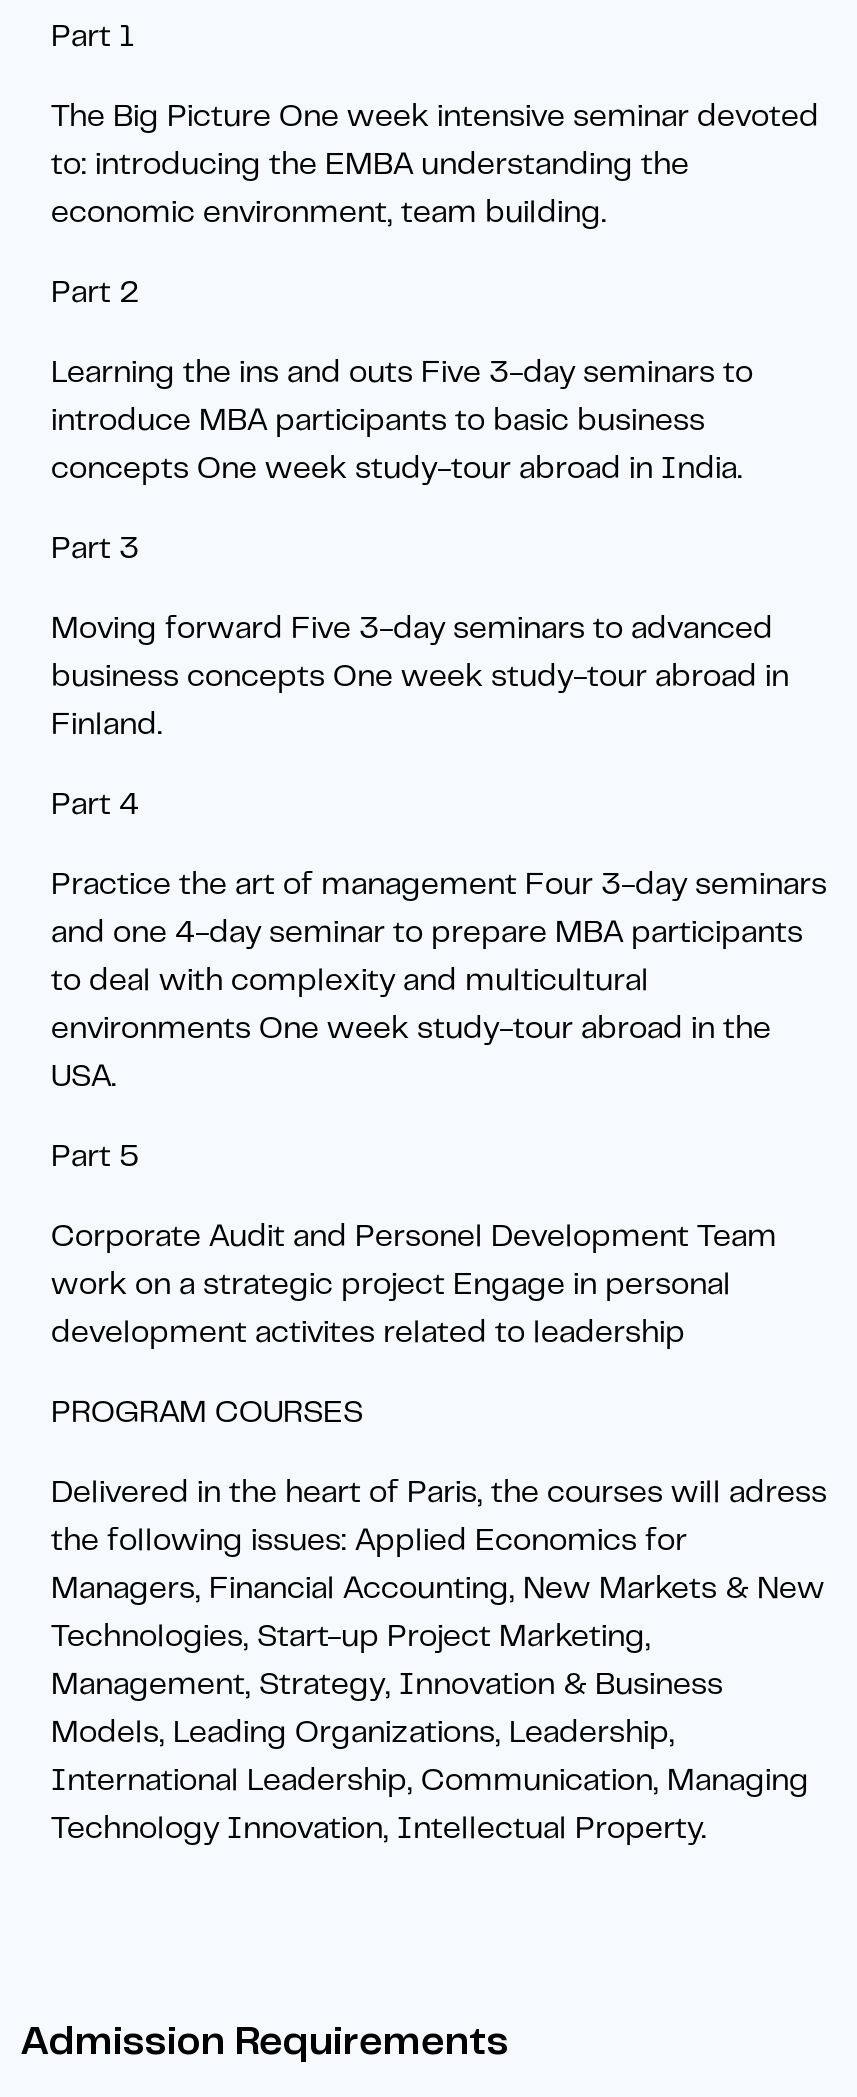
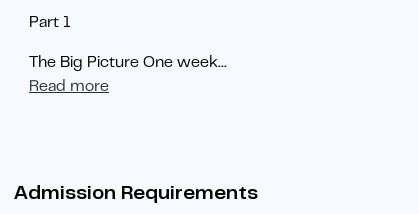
- The Big Picture One week intensive seminar devoted
- to: introducing the EMBA understanding the
- economic environment, team building.
- Part 2
- Learning the ins and outs Five 3-day seminars to
- introduce MBA participants to basic business
- concepts One week study-tour abroad in India.
- Part 3
- Moving forward Five 3-day seminars to advanced
- business concepts One week study-tour abroad in
- Finland.
- Part 4
- Practice the art of management Four 3-day seminars
- and one 4-day seminar to prepare MBA participants
- to deal with complexity and multicultural
- environments One week study-tour abroad in the
- USA.
- Part 5
- Corporate Audit and Personel Development Team
- work on a strategic project Engage in personal
- development activites related to leadership
- PROGRAM COURSES
- Delivered in the heart of Paris, the courses will adress
- the following issues: Applied Economics for
- Managers, Financial Accounting, New Markets & New
- Technologies, Start-up Project Marketing,
- Management, Strategy, Innovation & Business
- Models, Leading Organizations, Leadership,
- International Leadership, Communication, Managing
- Technology Innovation, Intellectual Property.
+ The Big Picture One week...
+ Read more
